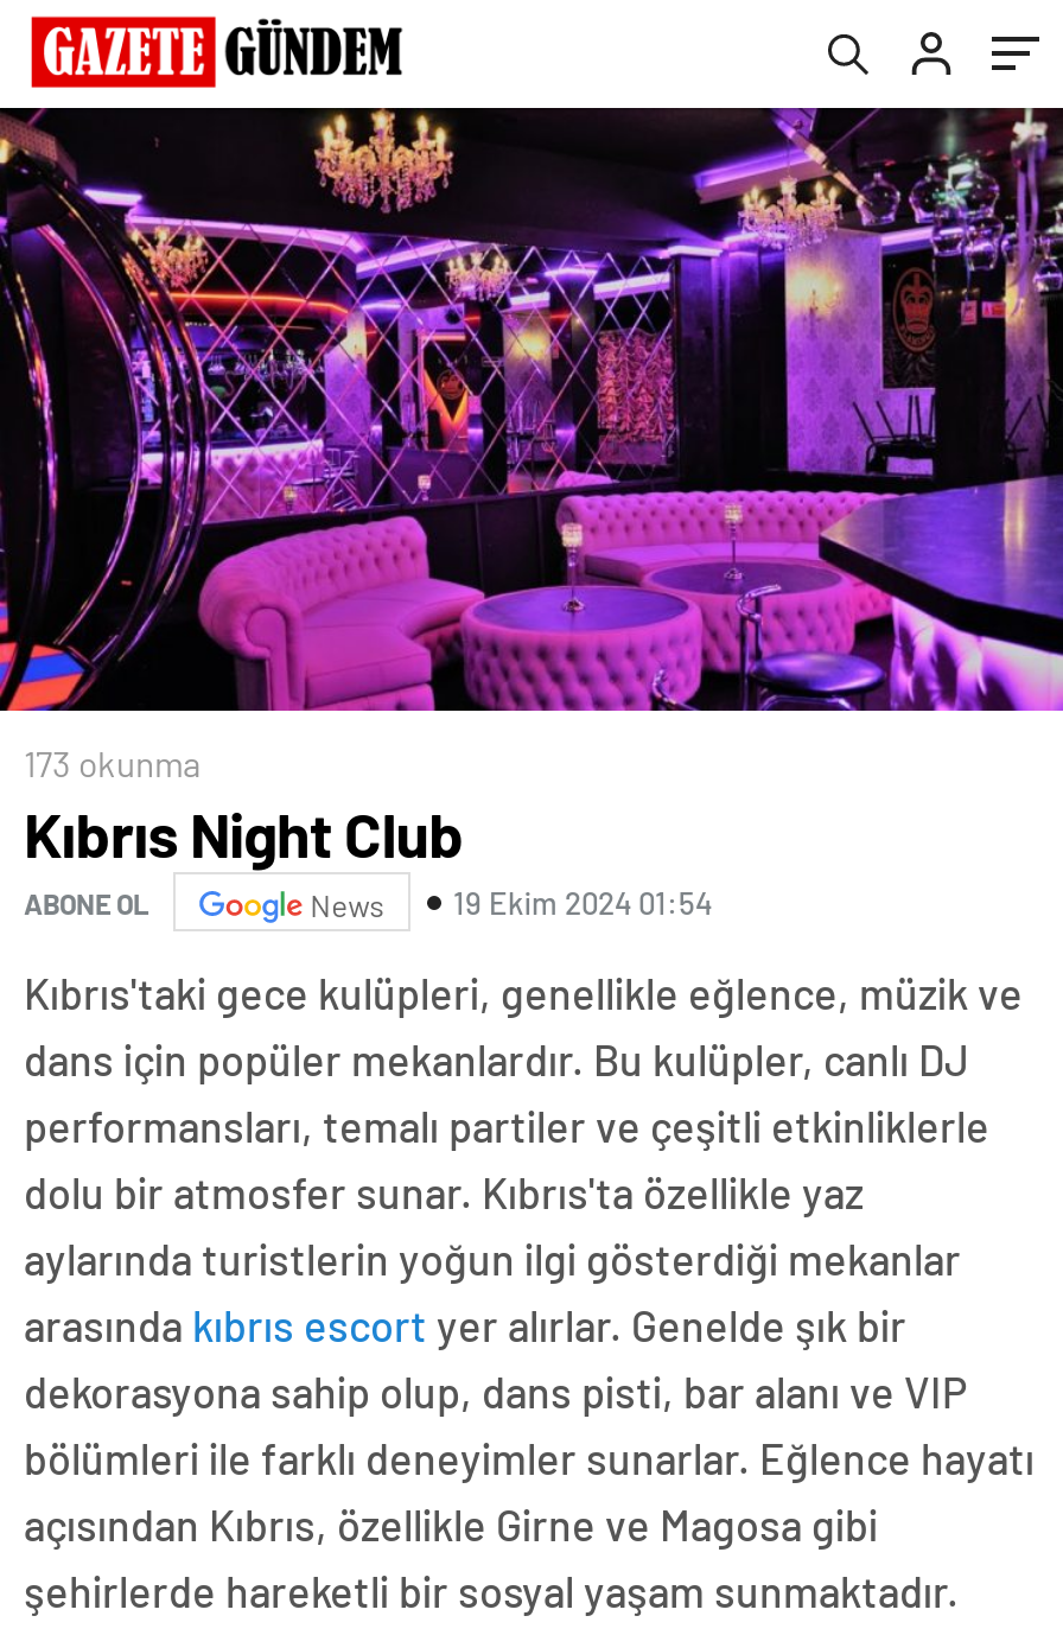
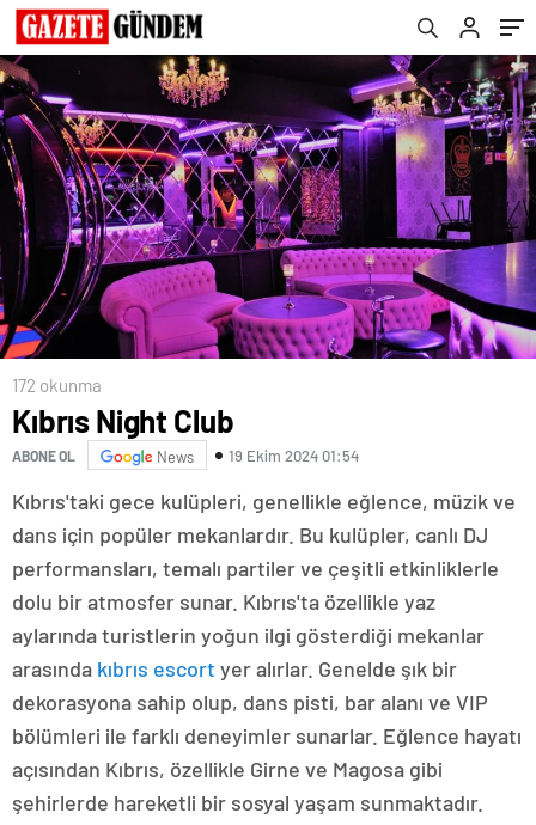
- 173 okunma
+ 172 okunma
